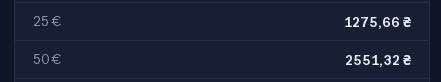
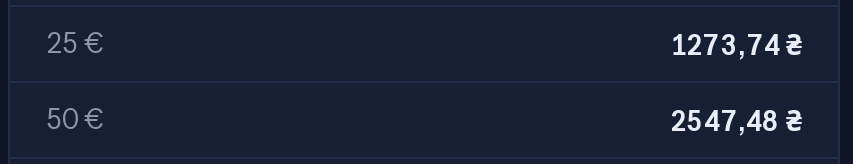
- 1275,66 ₴
+ 1273,74 ₴

- 2551,32 ₴
+ 2547,48 ₴
